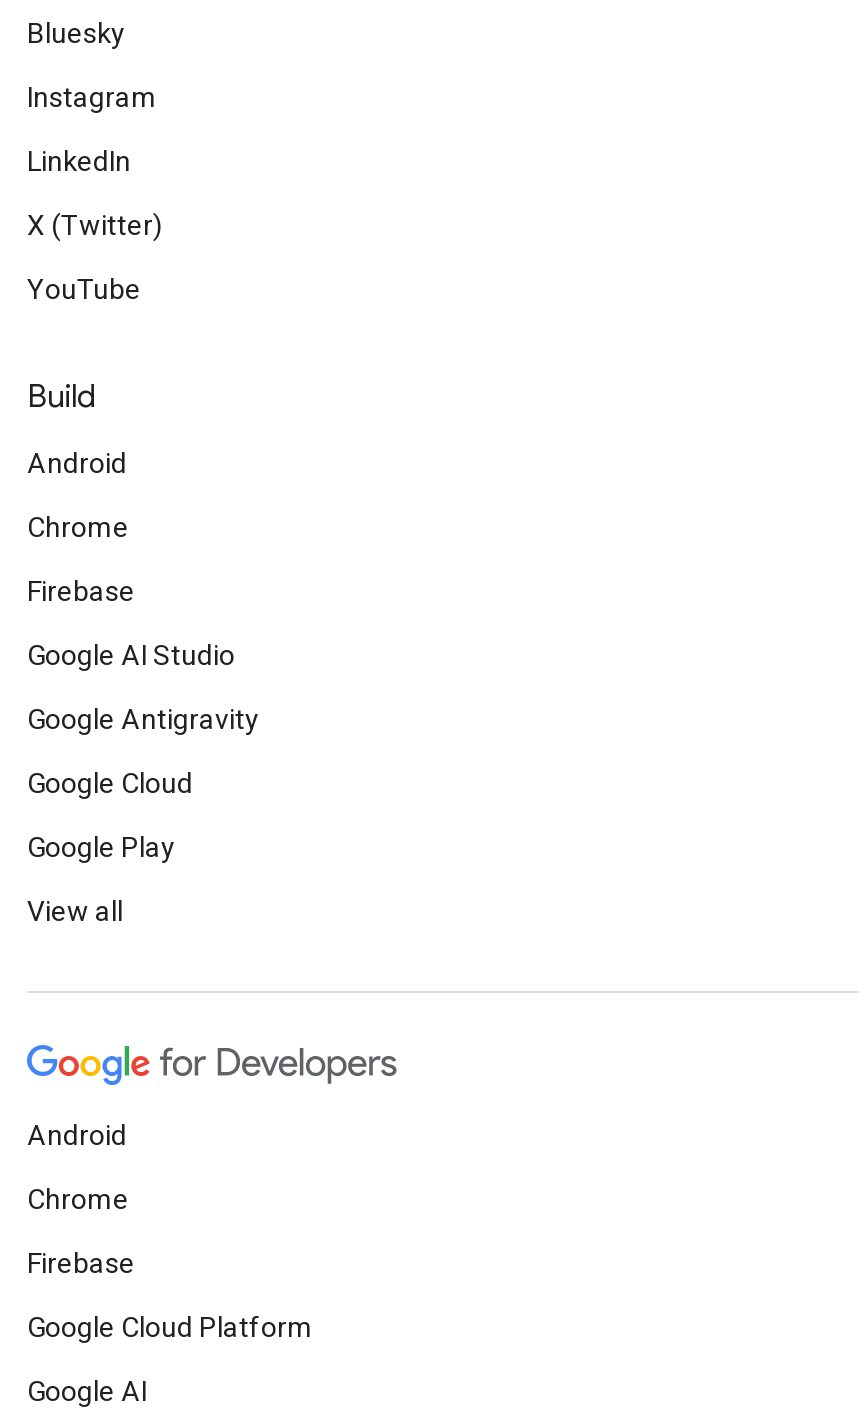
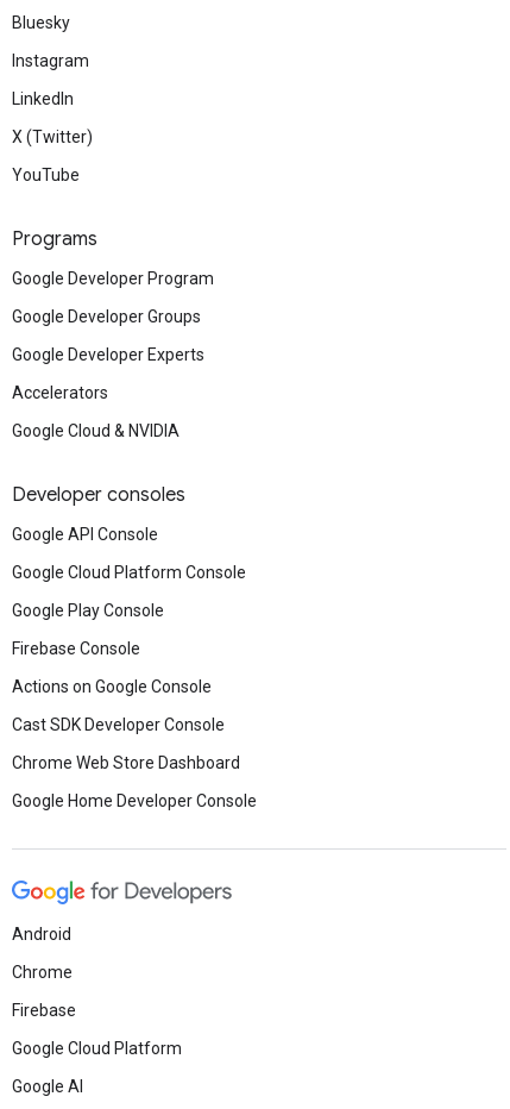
- Build
- Android
- Chrome
- Firebase
- Google AI Studio
- Google Antigravity
- Google Cloud
- Google Play
- View all
+ Programs
+ Google Developer Program
+ Google Developer Groups
+ Google Developer Experts
+ Accelerators
+ Google Cloud & NVIDIA
+ Developer consoles
+ Google API Console
+ Google Cloud Platform Console
+ Google Play Console
+ Firebase Console
+ Actions on Google Console
+ Cast SDK Developer Console
+ Chrome Web Store Dashboard
+ Google Home Developer Console
